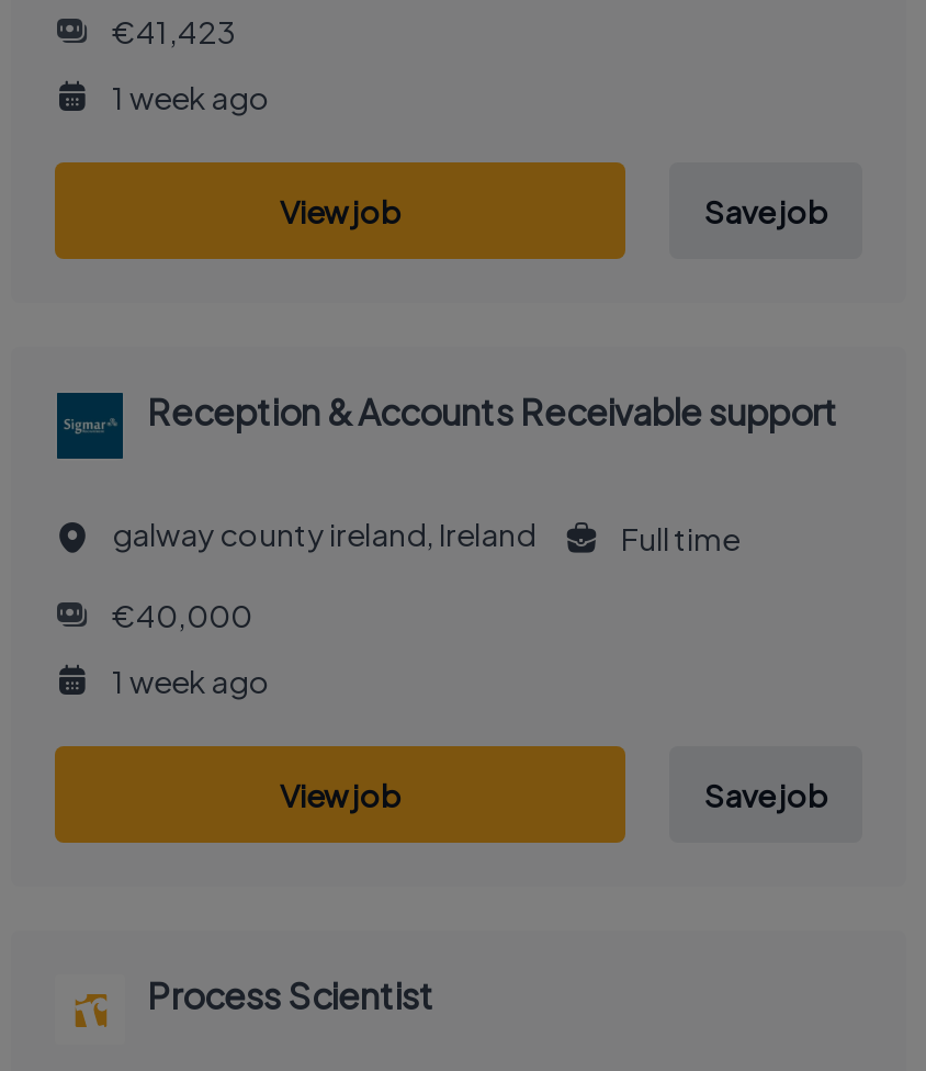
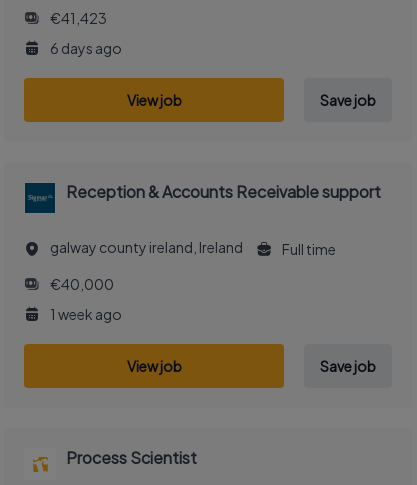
- 1 week ago
+ 6 days ago
